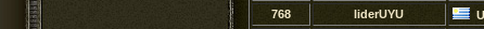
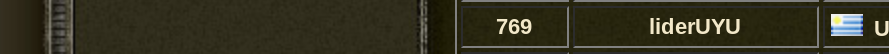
- 768
+ 769
